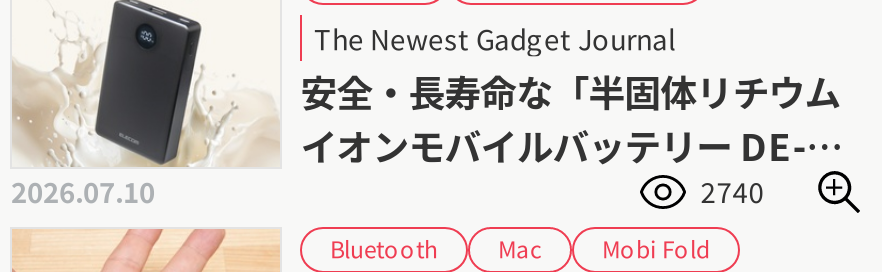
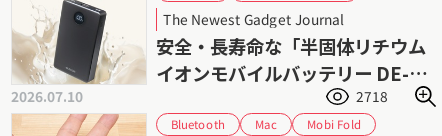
- 2740
+ 2718
